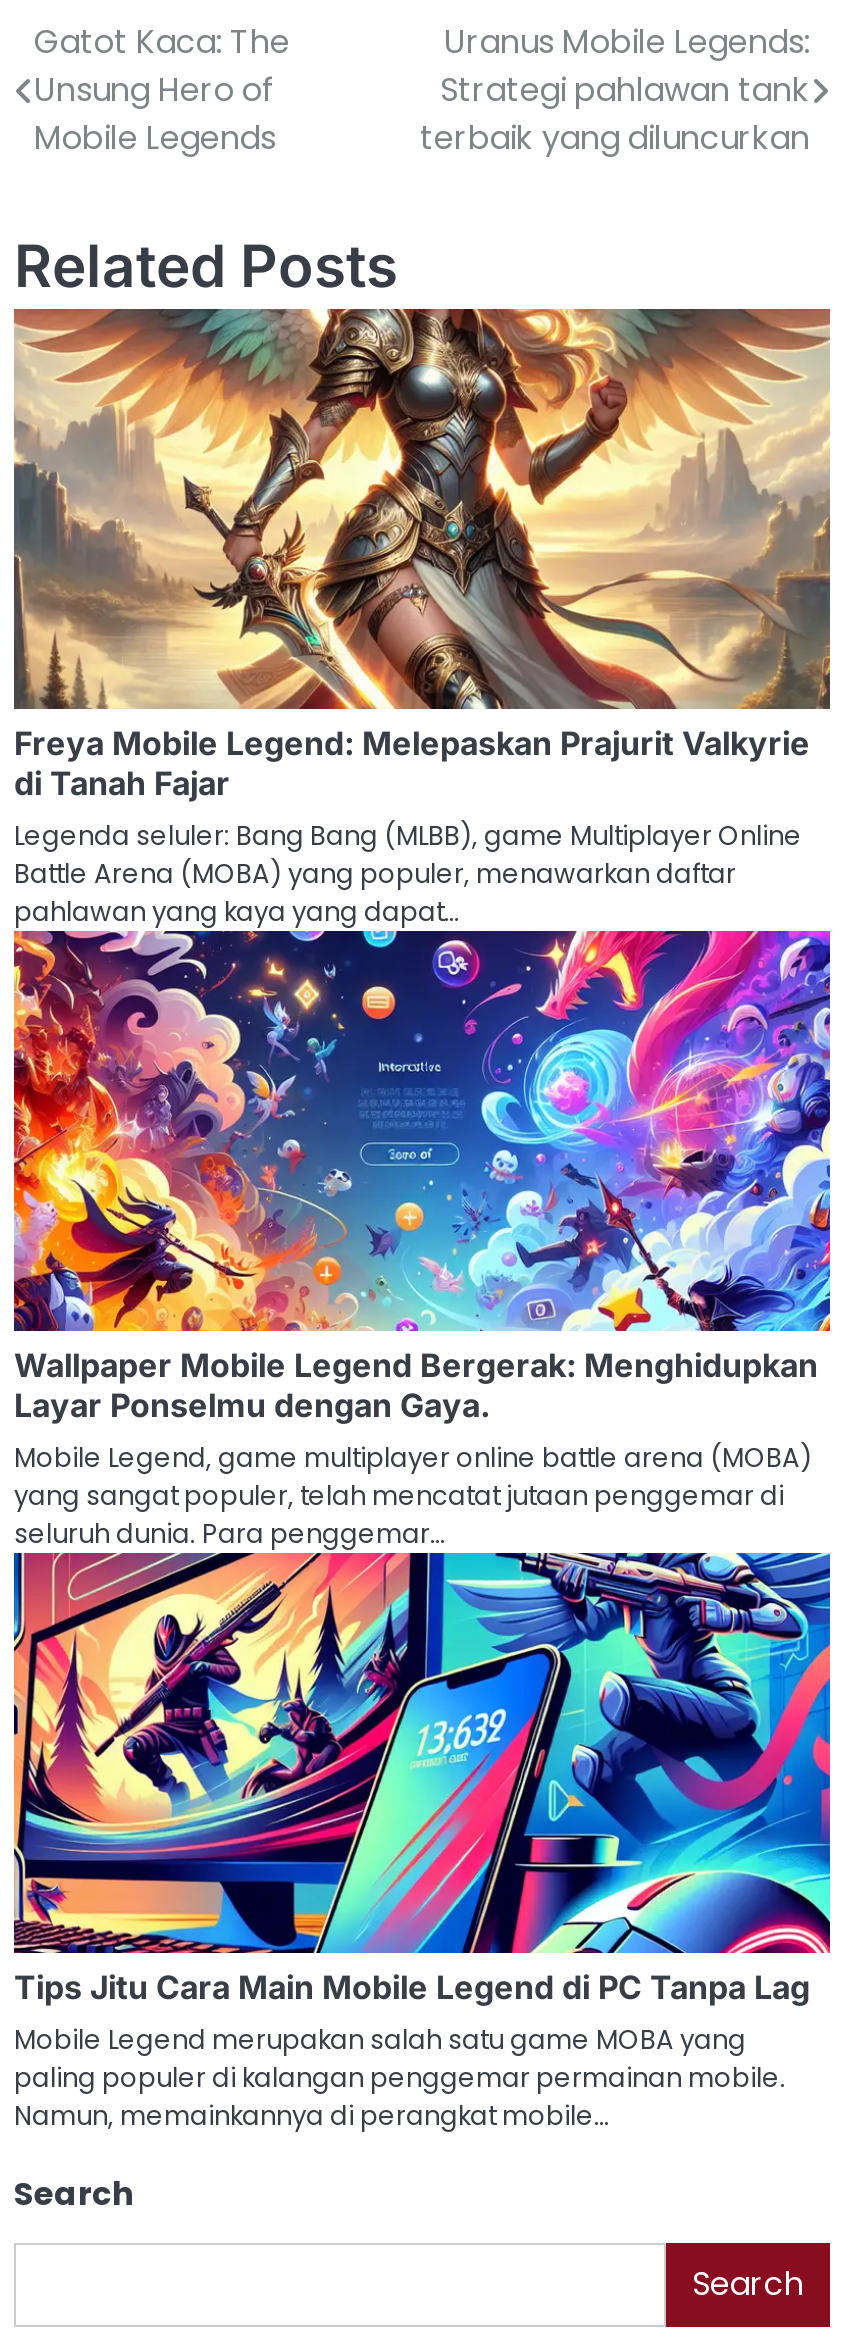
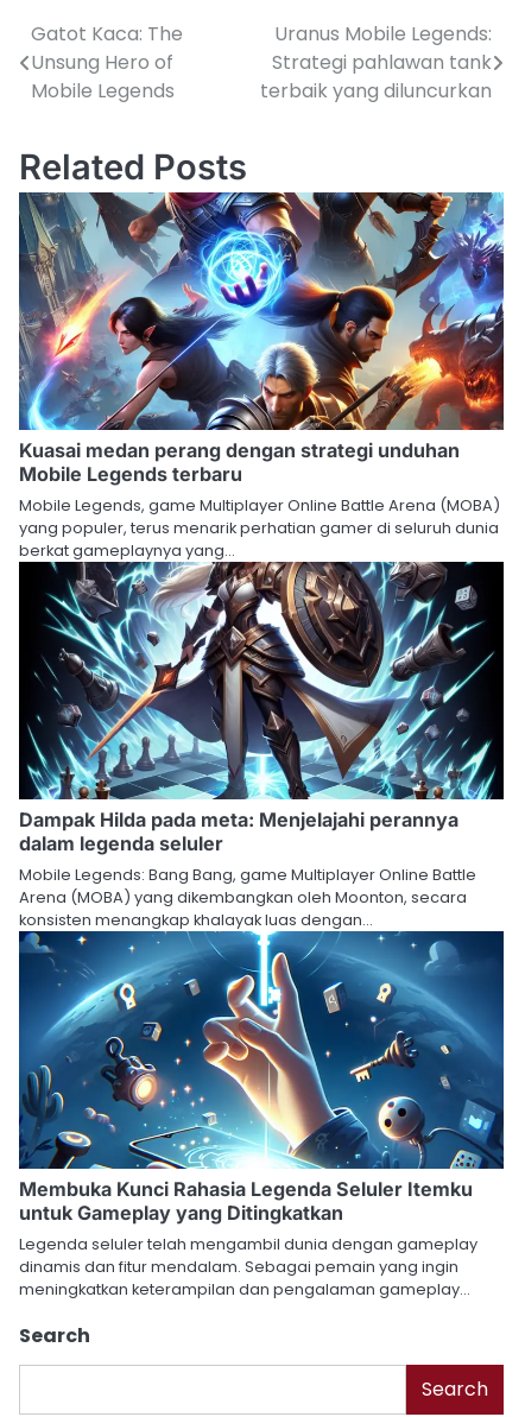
- [image]
- Freya Mobile Legend: Melepaskan Prajurit Valkyrie
- di Tanah Fajar
- Legenda seluler: Bang Bang (MLBB), game Multiplayer Online
- Battle Arena (MOBA) yang populer, menawarkan daftar
- pahlawan yang kaya yang dapat…
+ [image]
+ Kuasai medan perang dengan strategi unduhan
+ Mobile Legends terbaru
+ Mobile Legends, game Multiplayer Online Battle Arena (MOBA)
+ yang populer, terus menarik perhatian gamer di seluruh dunia
+ berkat gameplaynya yang…

- [image]
- Wallpaper Mobile Legend Bergerak: Menghidupkan
- Layar Ponselmu dengan Gaya.
- Mobile Legend, game multiplayer online battle arena (MOBA)
- yang sangat populer, telah mencatat jutaan penggemar di
- seluruh dunia. Para penggemar…
+ [image]
+ Dampak Hilda pada meta: Menjelajahi perannya
+ dalam legenda seluler
+ Mobile Legends: Bang Bang, game Multiplayer Online Battle
+ Arena (MOBA) yang dikembangkan oleh Moonton, secara
+ konsisten menangkap khalayak luas dengan…

- [image]
- Tips Jitu Cara Main Mobile Legend di PC Tanpa Lag
- Mobile Legend merupakan salah satu game MOBA yang
- paling populer di kalangan penggemar permainan mobile.
- Namun, memainkannya di perangkat mobile…
+ [image]
+ Membuka Kunci Rahasia Legenda Seluler Itemku
+ untuk Gameplay yang Ditingkatkan
+ Legenda seluler telah mengambil dunia dengan gameplay
+ dinamis dan fitur mendalam. Sebagai pemain yang ingin
+ meningkatkan keterampilan dan pengalaman gameplay…
